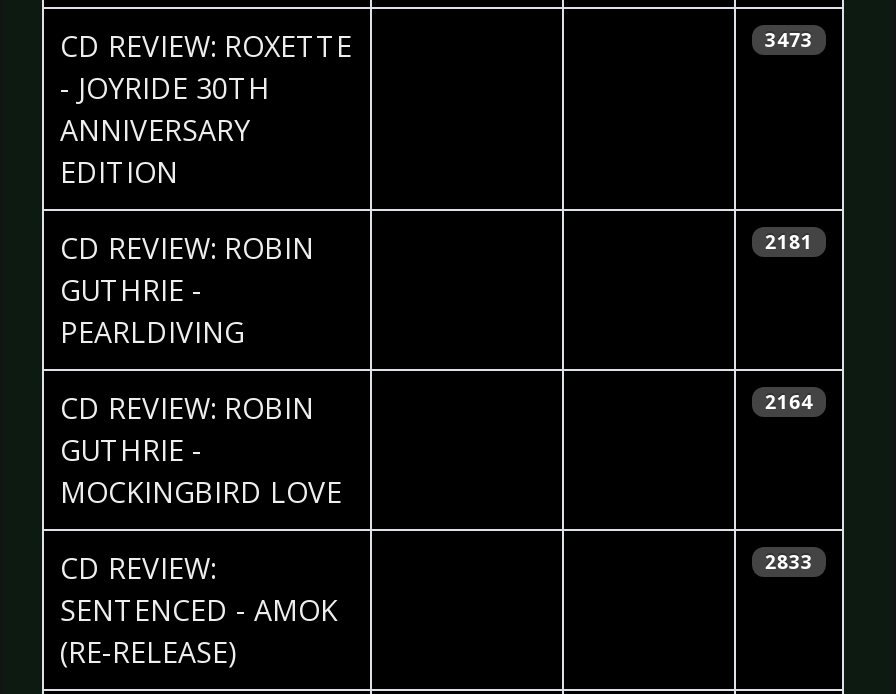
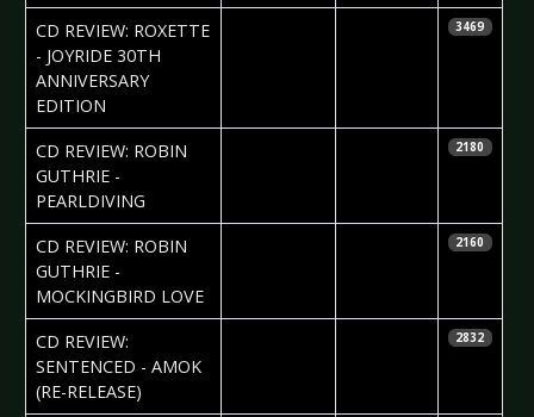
- 3473
+ 3469

- 2181
+ 2180

- 2164
+ 2160

- 2833
+ 2832
